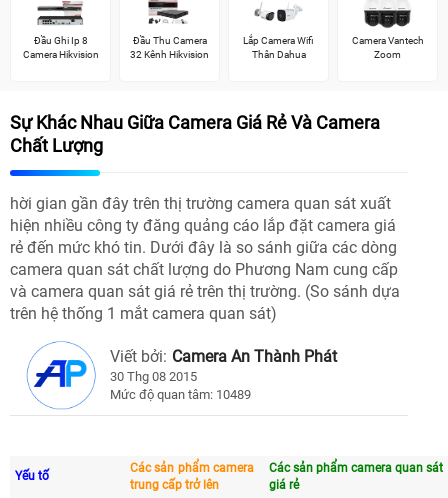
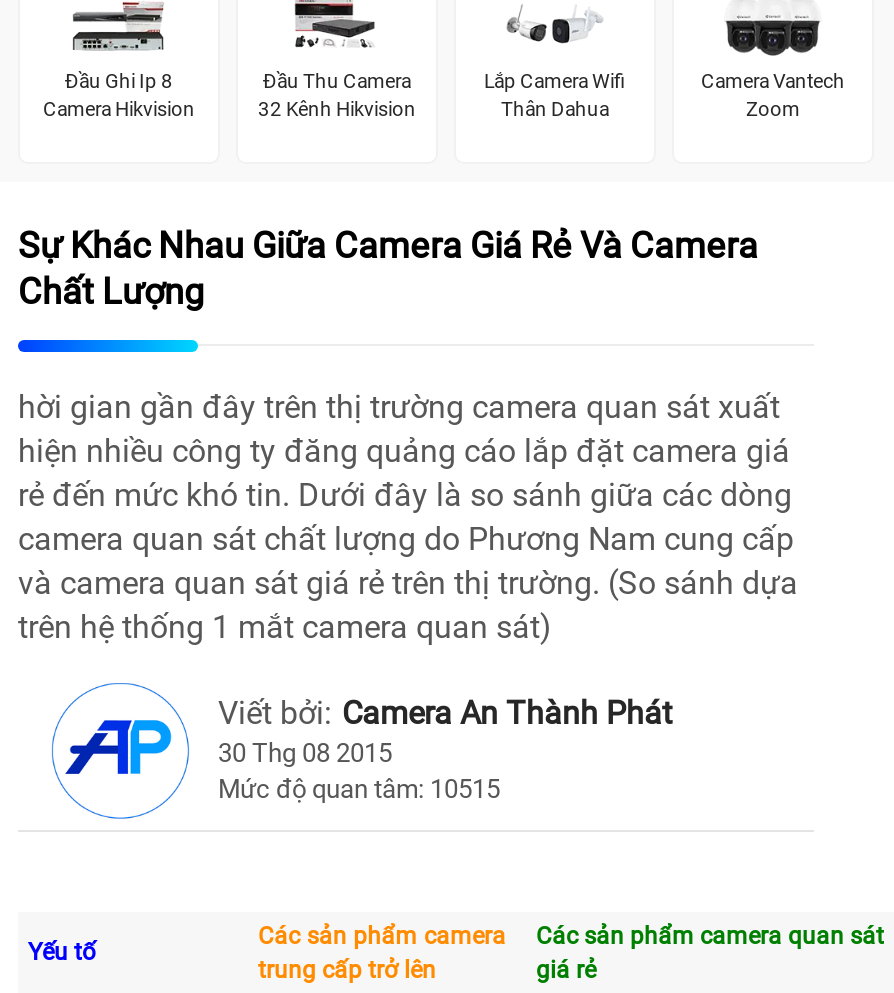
- Mức độ quan tâm: 10489
+ Mức độ quan tâm: 10515
